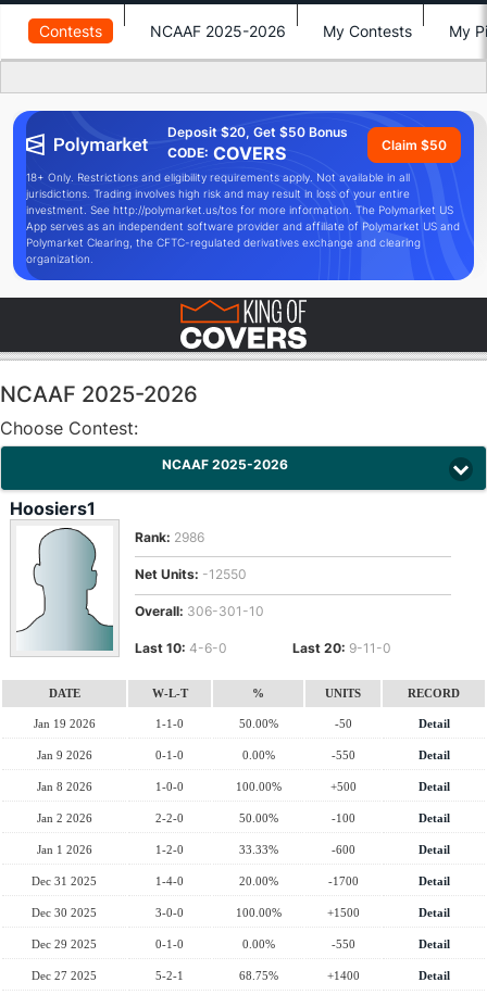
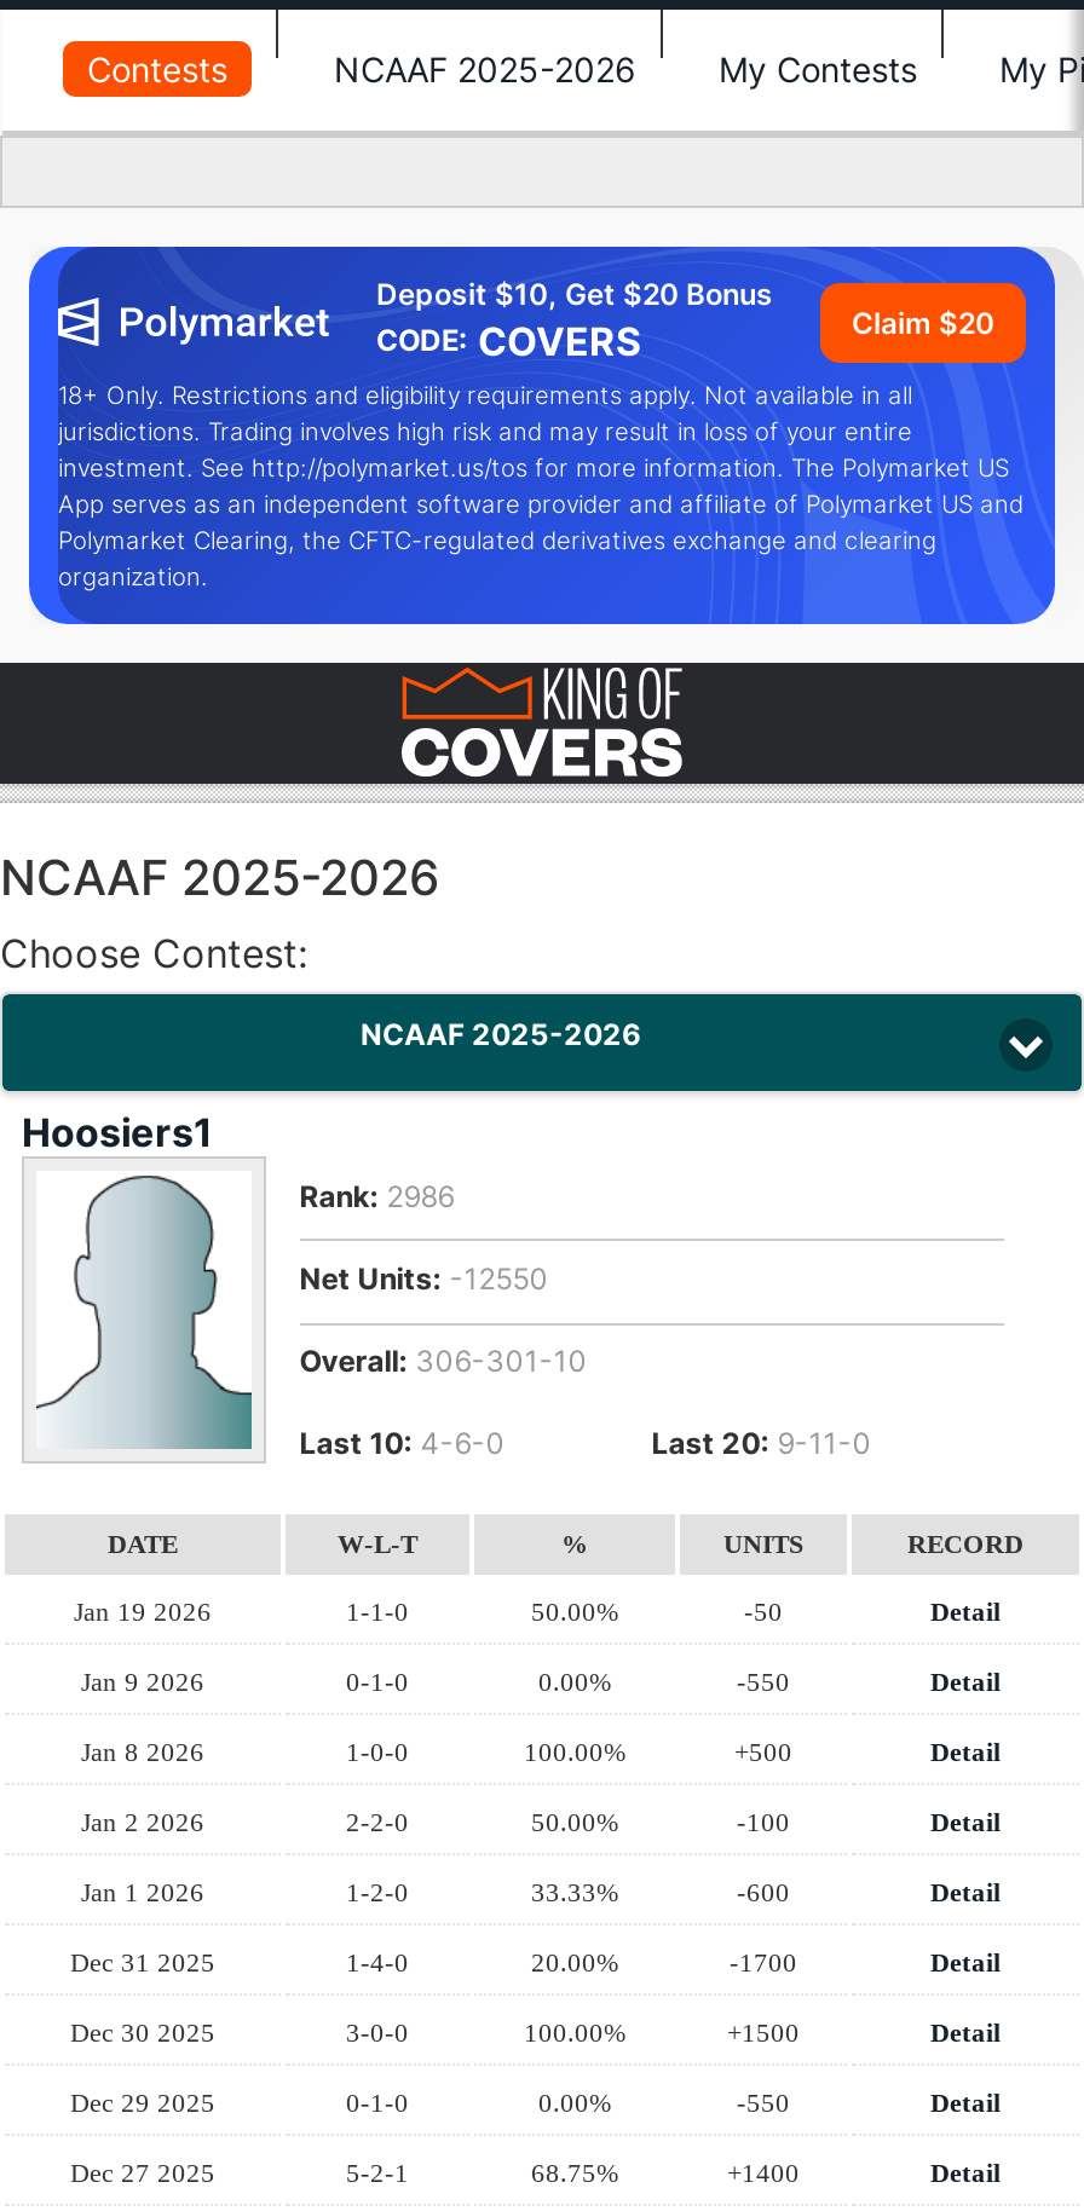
- Deposit $20, Get $50 Bonus
+ Deposit $10, Get $20 Bonus

- Claim $50
+ Claim $20
